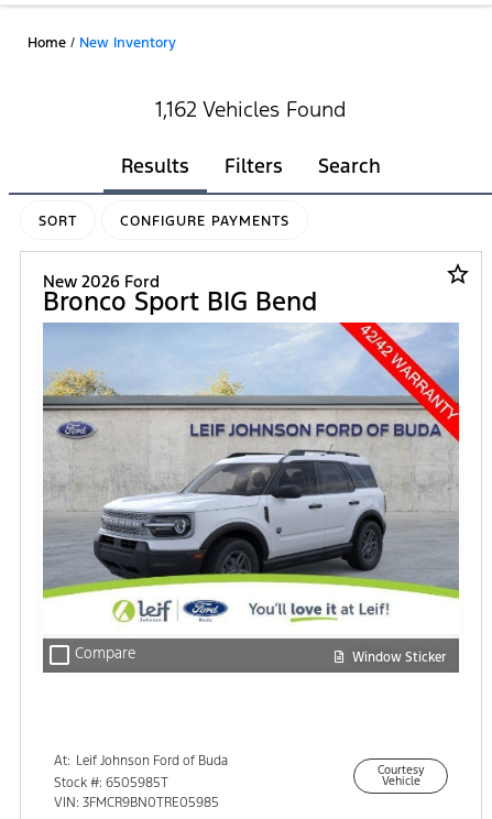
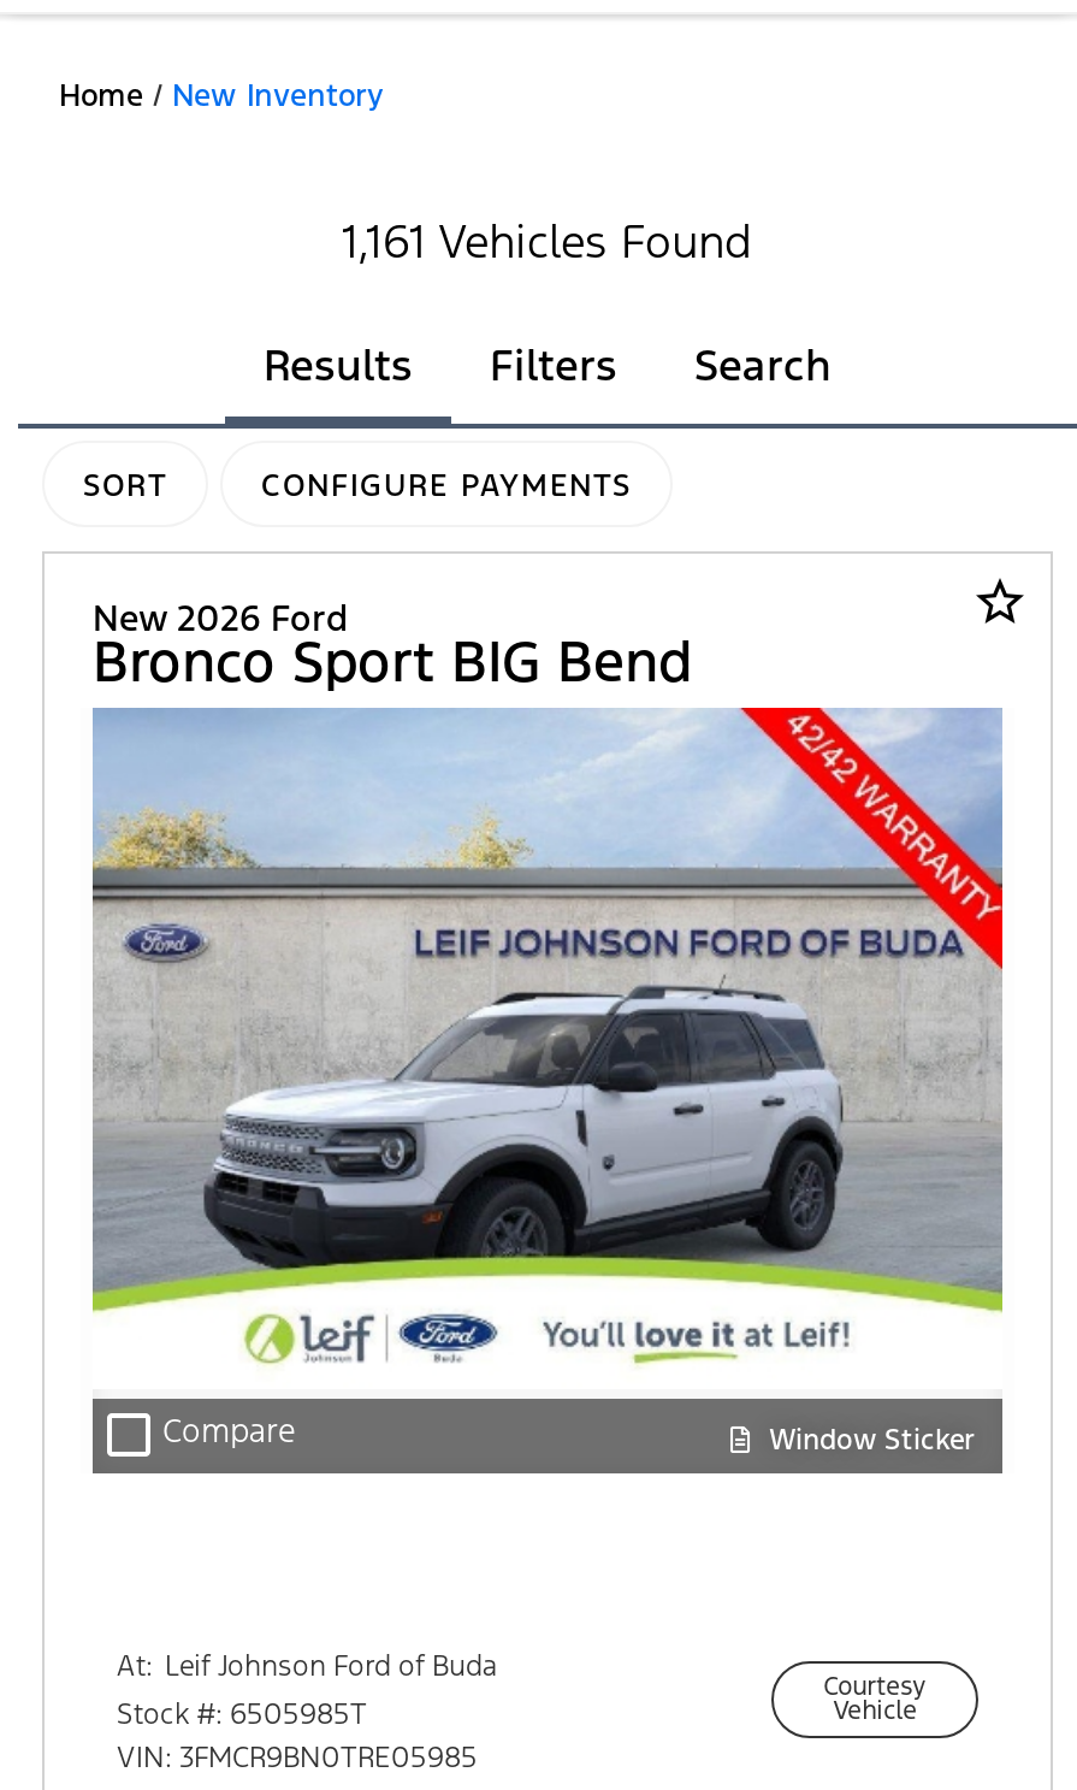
- 1,162 Vehicles Found
+ 1,161 Vehicles Found
